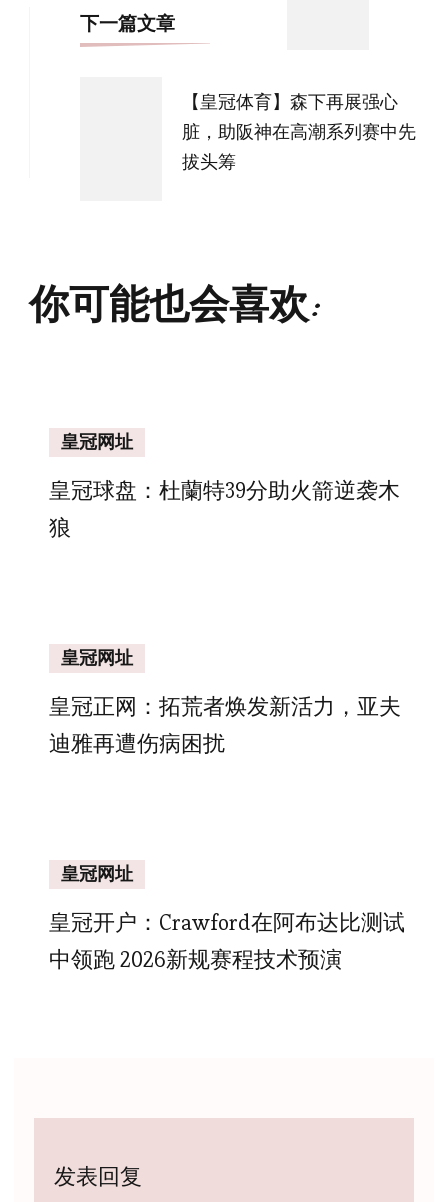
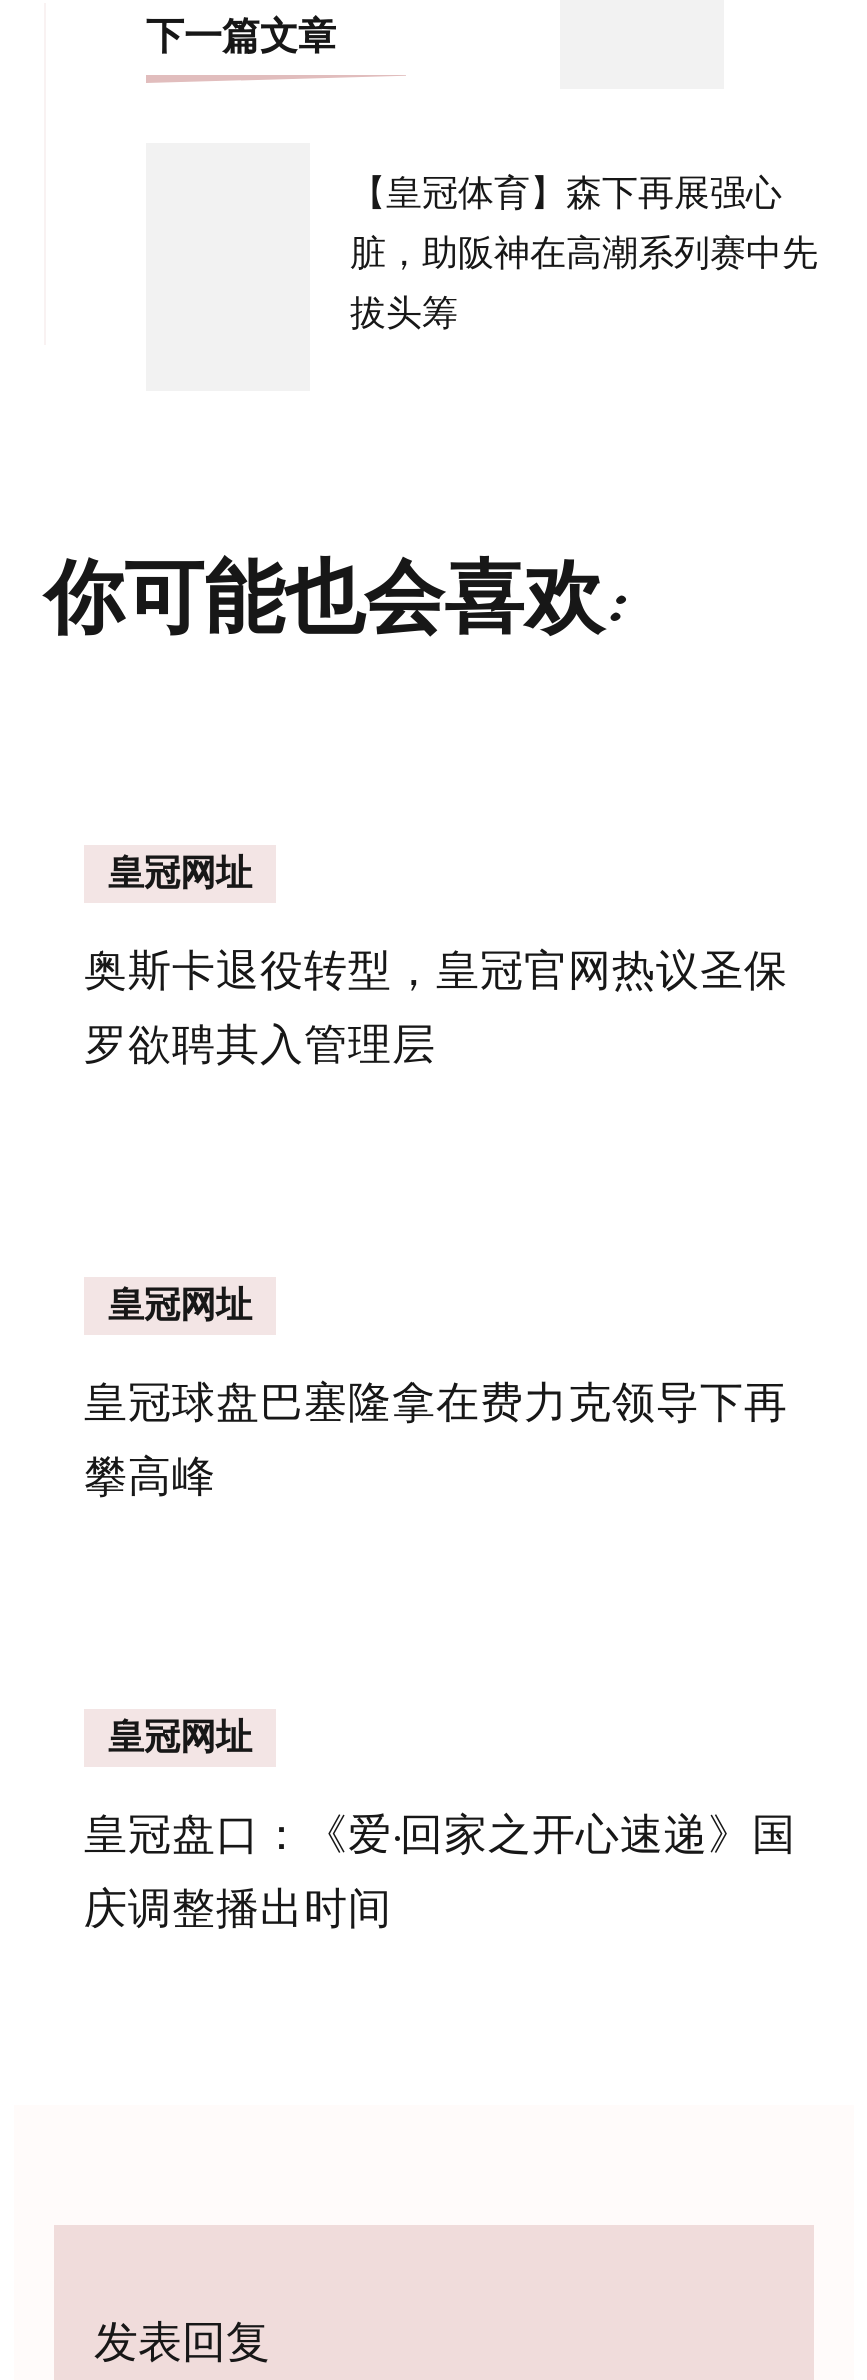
- 皇冠球盘：杜蘭特39分助火箭逆袭木
- 狼
+ 奥斯卡退役转型，皇冠官网热议圣保
+ 罗欲聘其入管理层

- 皇冠正网：拓荒者焕发新活力，亚夫
- 迪雅再遭伤病困扰
+ 皇冠球盘巴塞隆拿在费力克领导下再
+ 攀高峰

- 皇冠开户：Crawford在阿布达比测试
- 中领跑 2026新规赛程技术预演
+ 皇冠盘口：《爱·回家之开心速递》国
+ 庆调整播出时间
